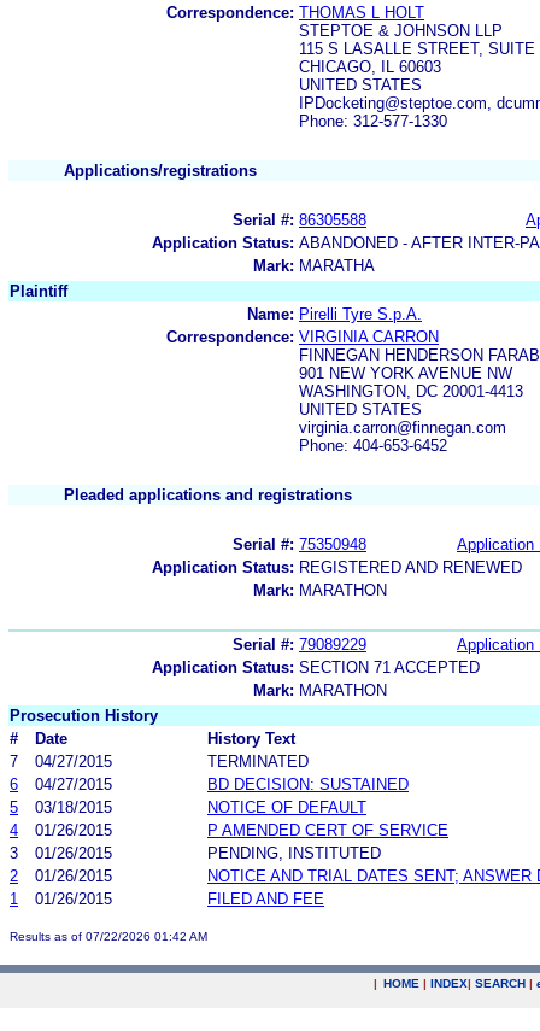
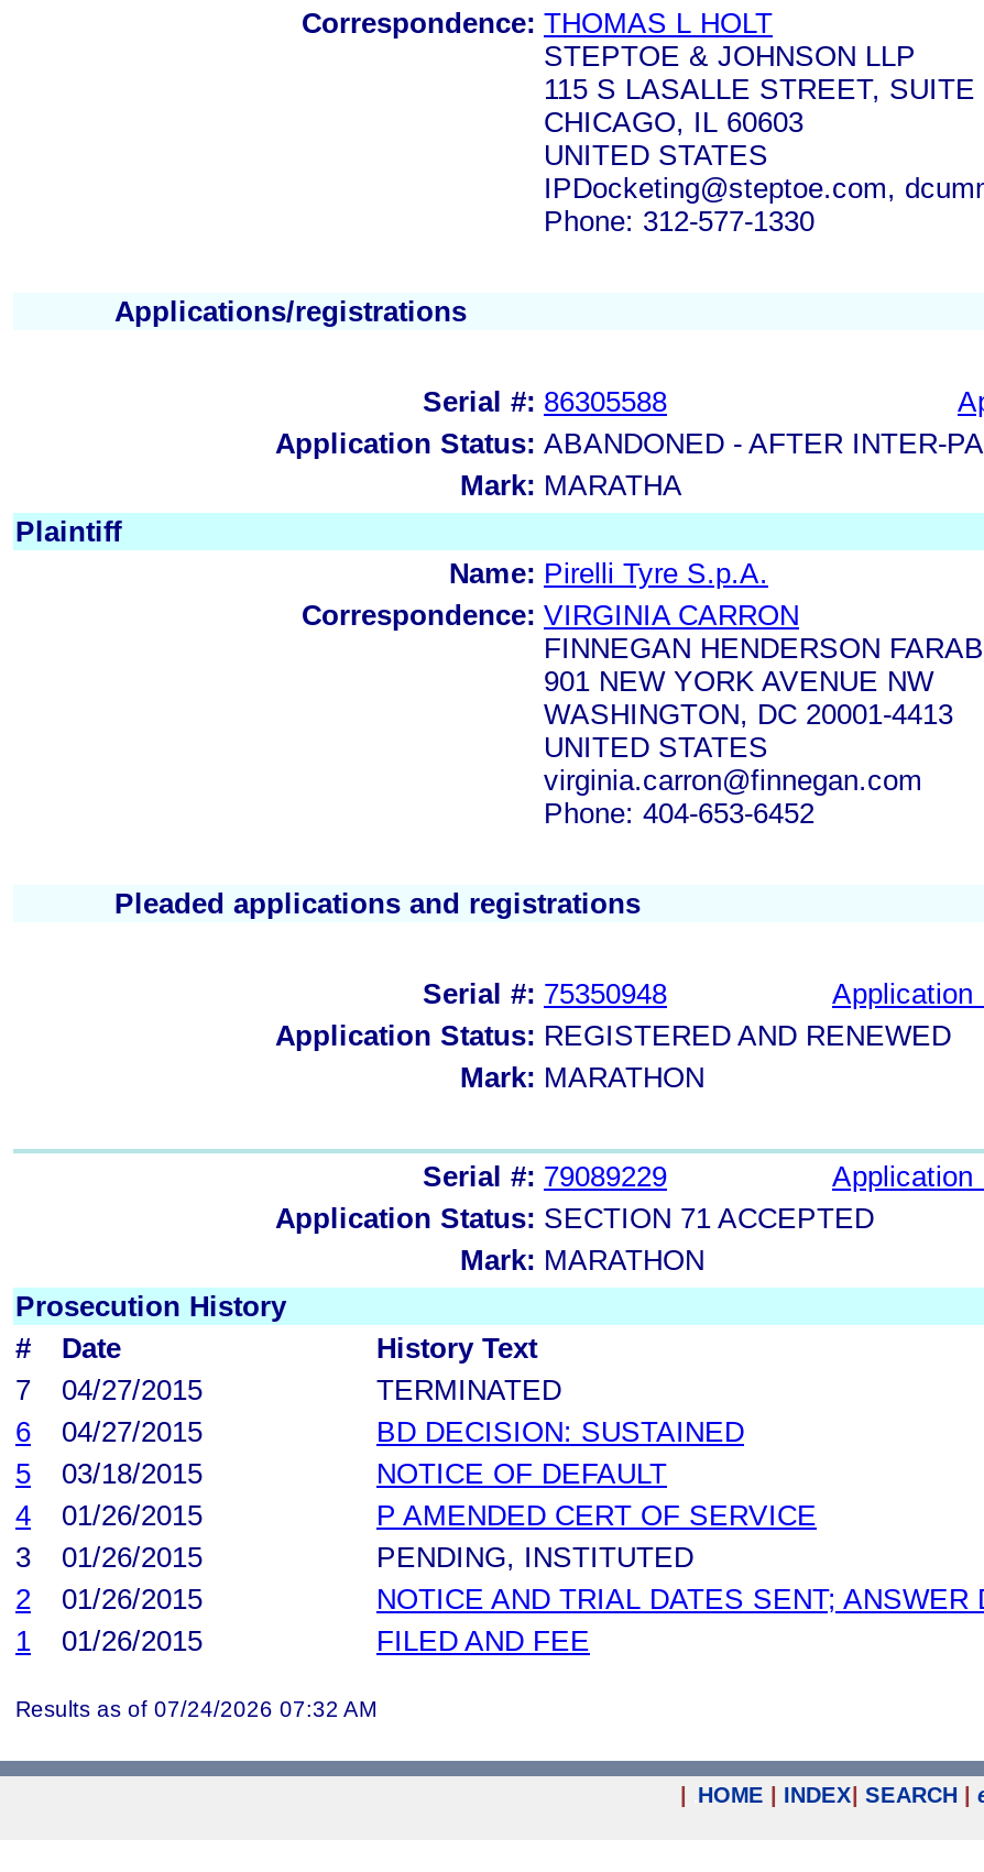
- Results as of 07/22/2026 01:42 AM
+ Results as of 07/24/2026 07:32 AM
